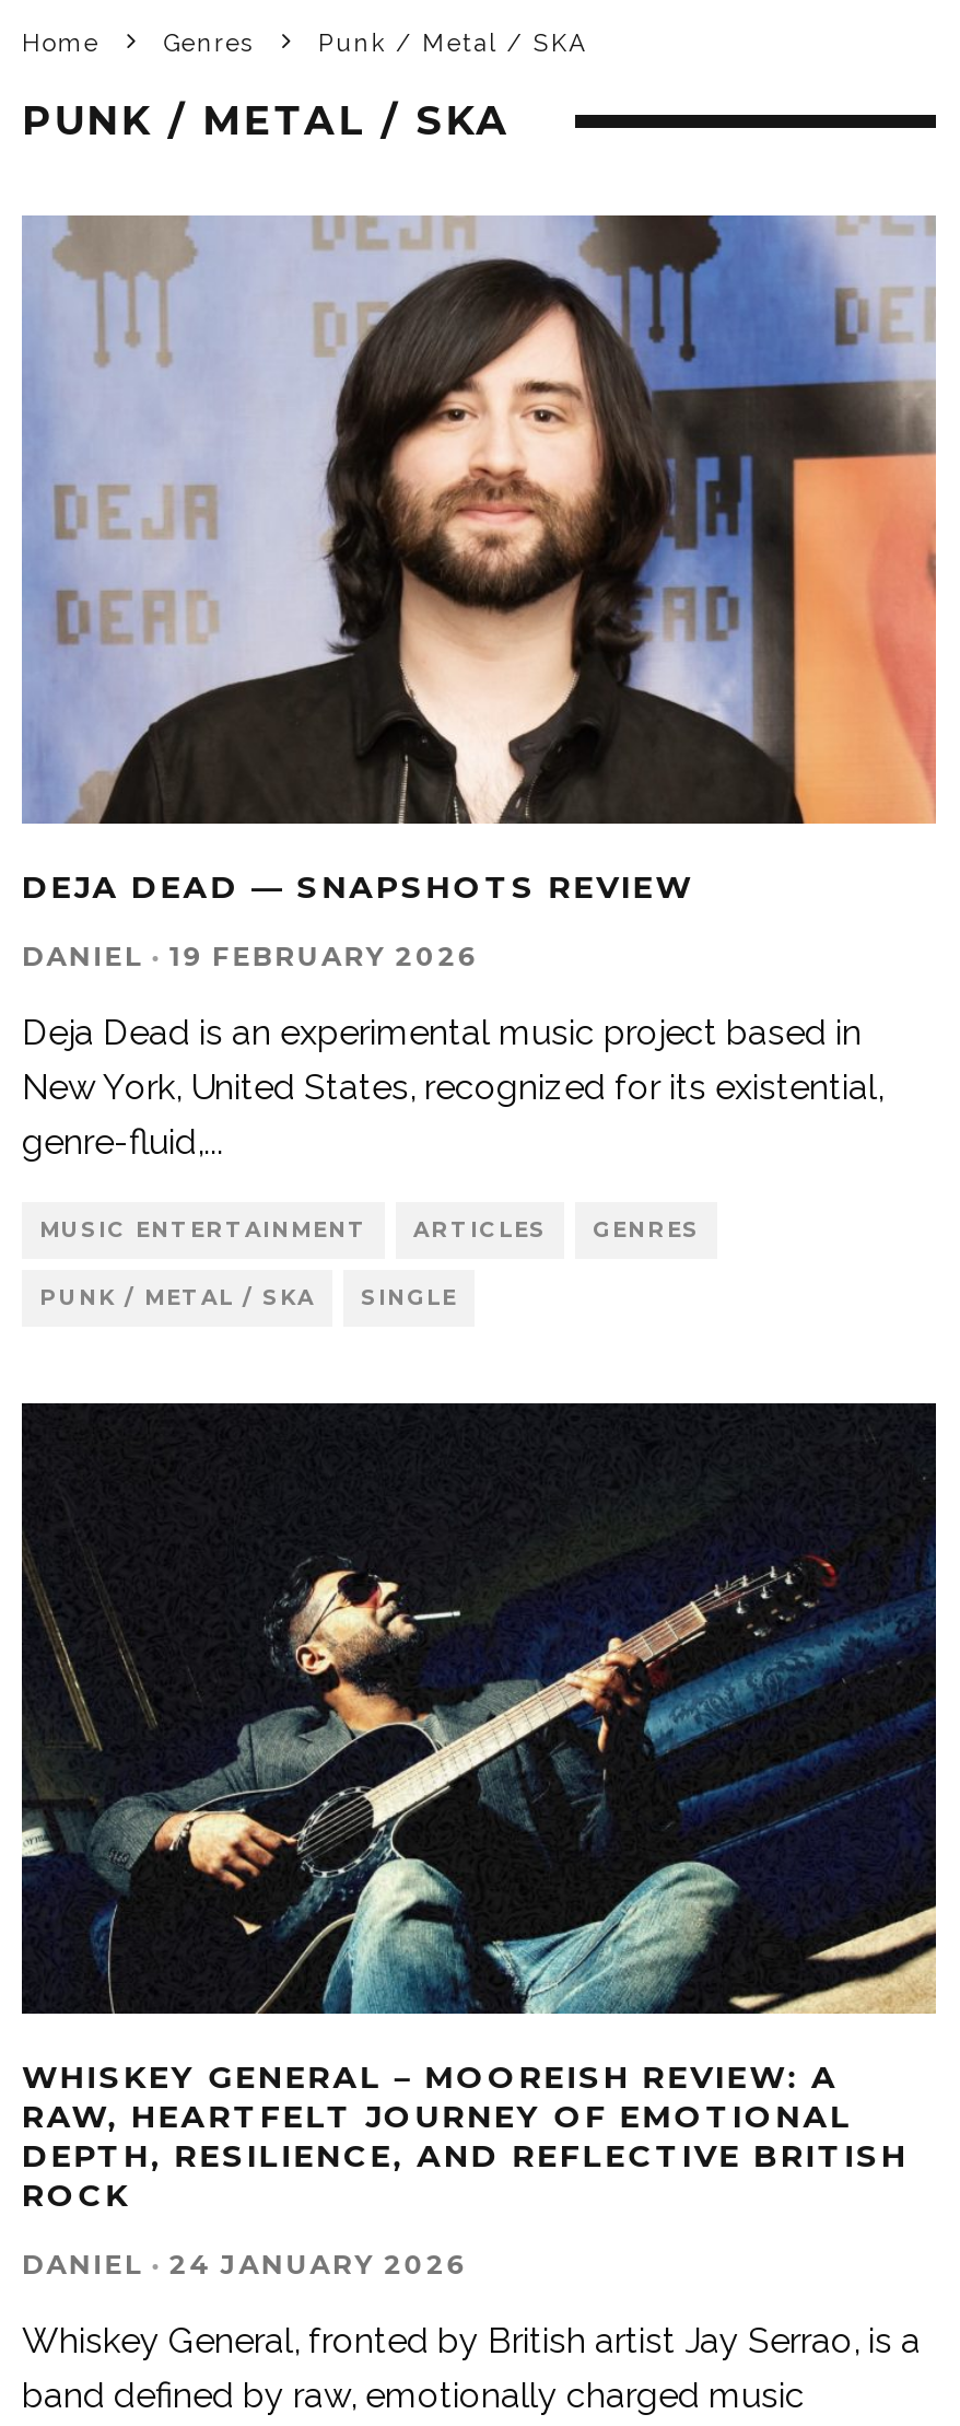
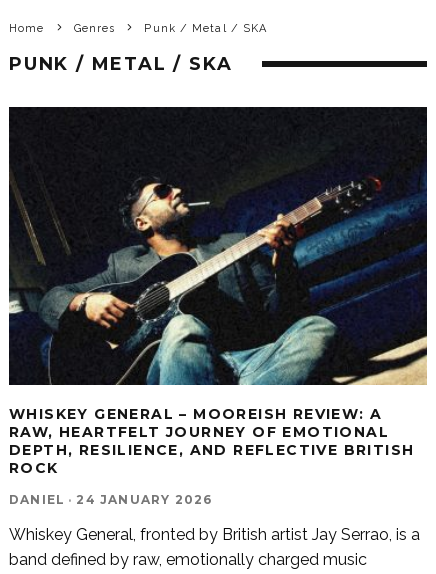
- [image]
- DEJA DEAD — SNAPSHOTS REVIEW
- DANIEL · 19 FEBRUARY 2026
- Deja Dead is an experimental music project based in
- New York, United States, recognized for its existential,
- genre-fluid,...
- MUSIC ENTERTAINMENT
- ARTICLES
- GENRES
- PUNK / METAL / SKA
- SINGLE
